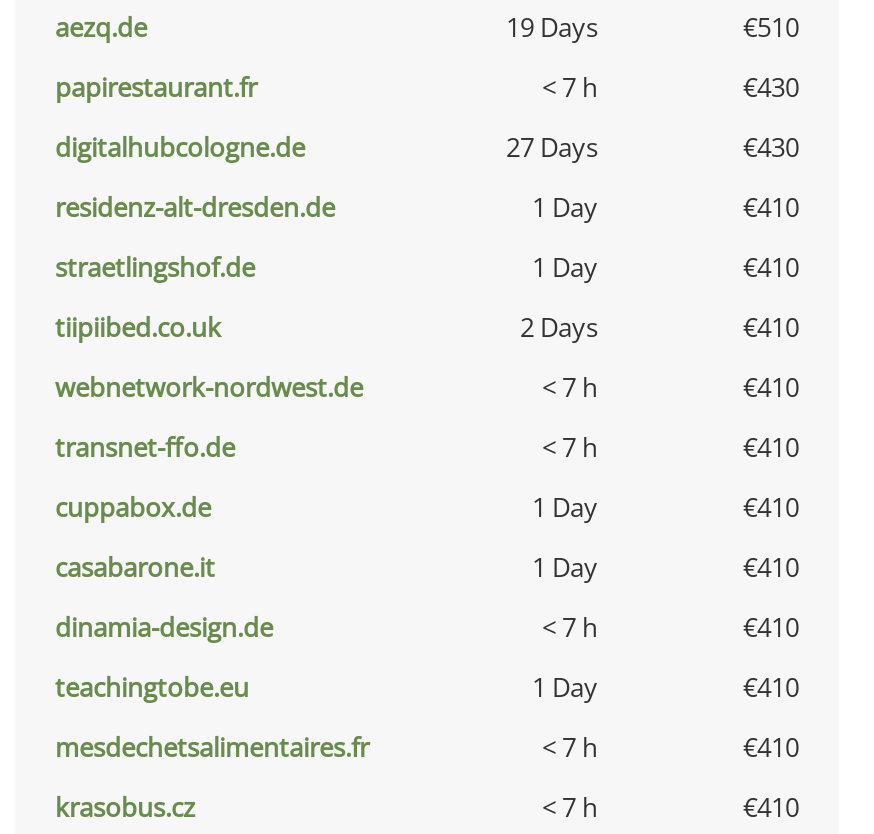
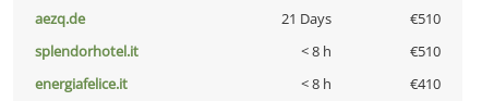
- 19 Days
+ 21 Days

- papirestaurant.fr
- < 7 h
- €430
- digitalhubcologne.de
- 27 Days
- €430
- residenz-alt-dresden.de
- 1 Day
- €410
- straetlingshof.de
- 1 Day
- €410
- tiipiibed.co.uk
- 2 Days
- €410
- webnetwork-nordwest.de
- < 7 h
- €410
- transnet-ffo.de
- < 7 h
- €410
- cuppabox.de
- 1 Day
- €410
- casabarone.it
- 1 Day
- €410
- dinamia-design.de
- < 7 h
- €410
- teachingtobe.eu
- 1 Day
- €410
- mesdechetsalimentaires.fr
- < 7 h
- €410
- krasobus.cz
- < 7 h
+ splendorhotel.it
+ < 8 h
+ €510
+ energiafelice.it
+ < 8 h
